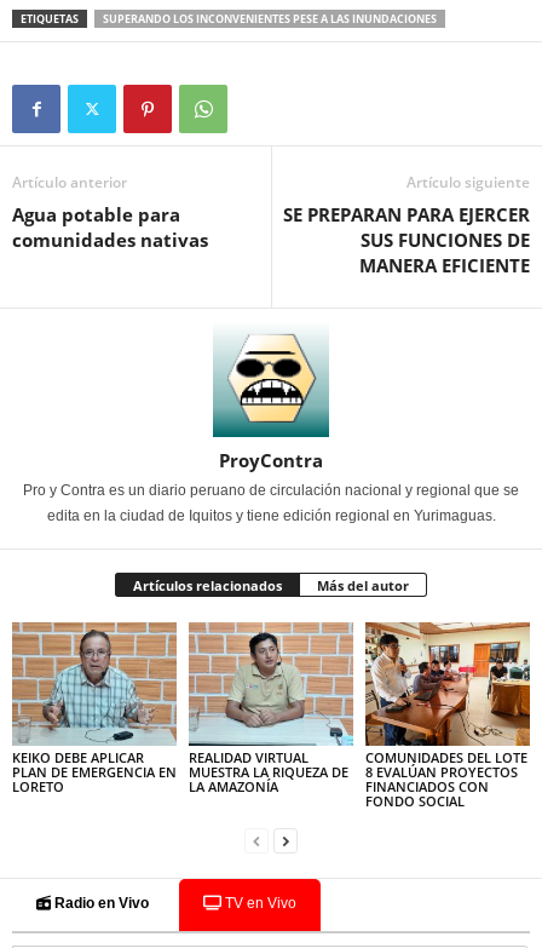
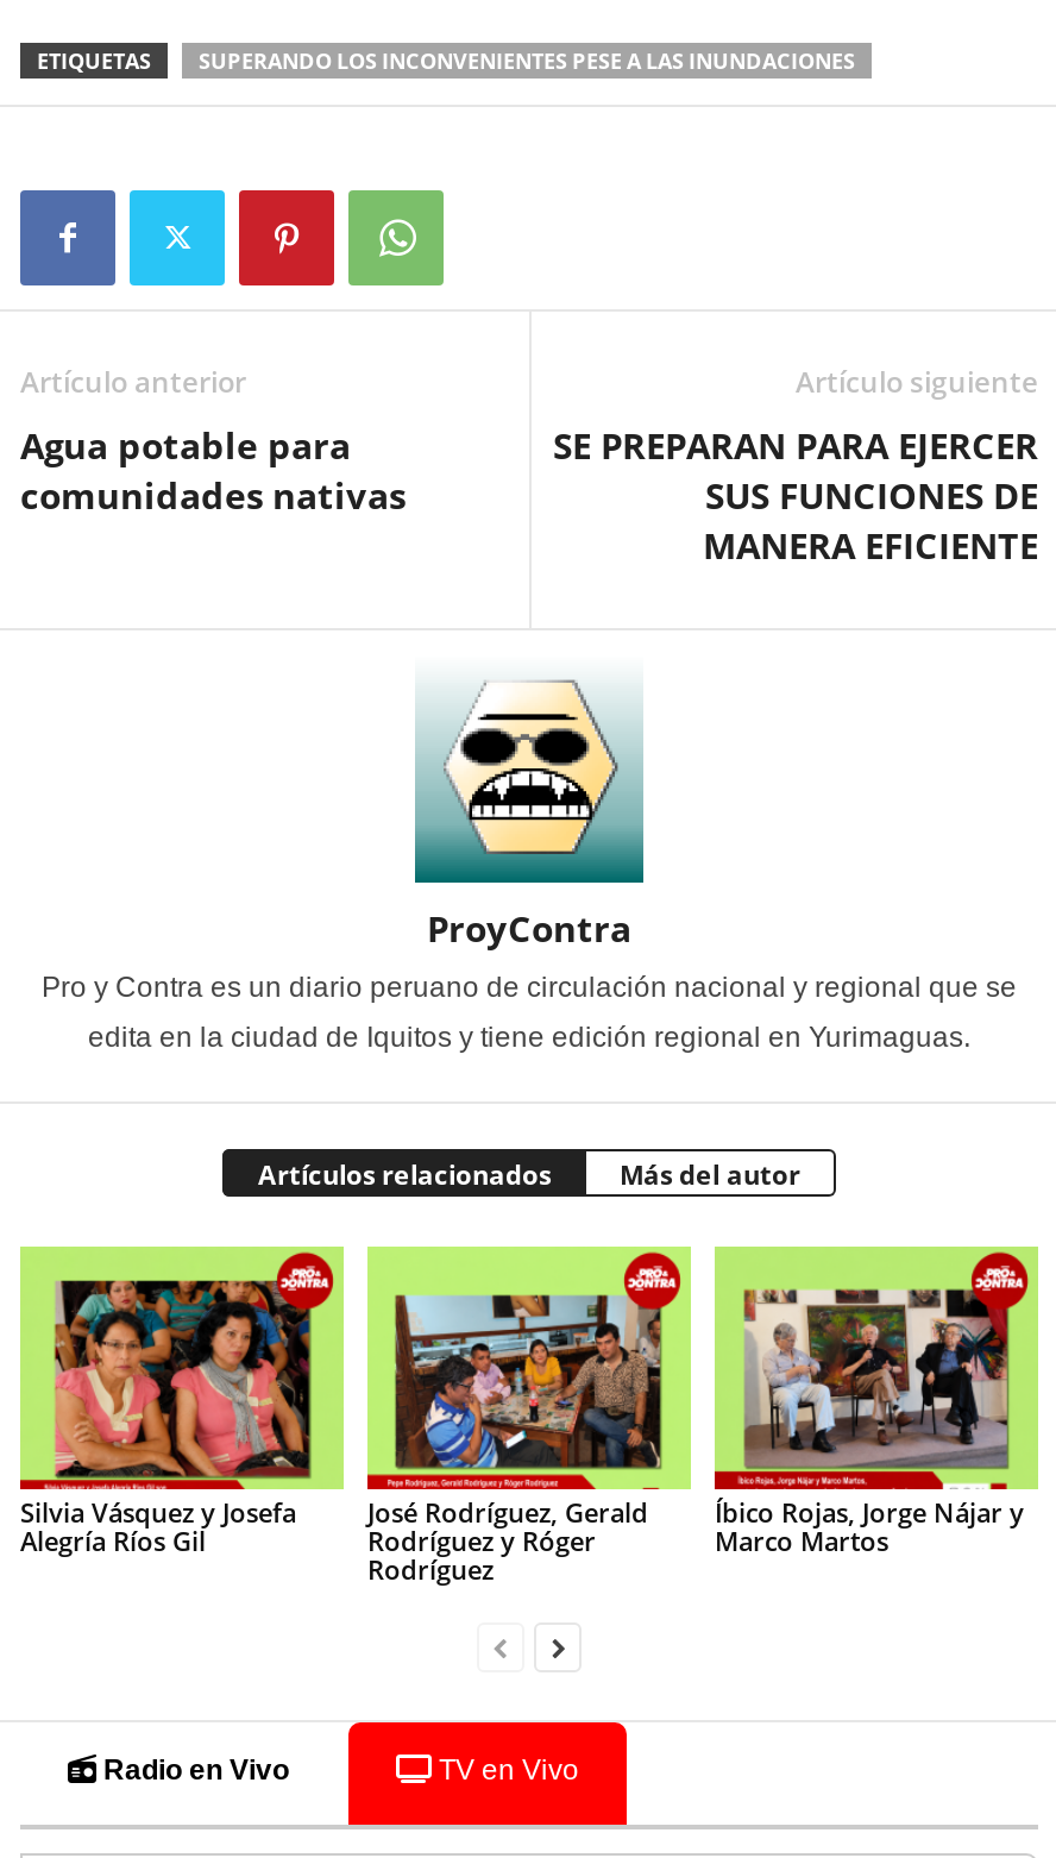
- [image]
- KEIKO DEBE APLICAR
- PLAN DE EMERGENCIA EN
- LORETO
+ [image]
+ Silvia Vásquez y Josefa
+ Alegría Ríos Gil

- [image]
- REALIDAD VIRTUAL
- MUESTRA LA RIQUEZA DE
- LA AMAZONÍA
+ [image]
+ José Rodríguez, Gerald
+ Rodríguez y Róger
+ Rodríguez

- [image]
- COMUNIDADES DEL LOTE
- 8 EVALÚAN PROYECTOS
- FINANCIADOS CON
- FONDO SOCIAL
+ [image]
+ Íbico Rojas, Jorge Nájar y
+ Marco Martos
